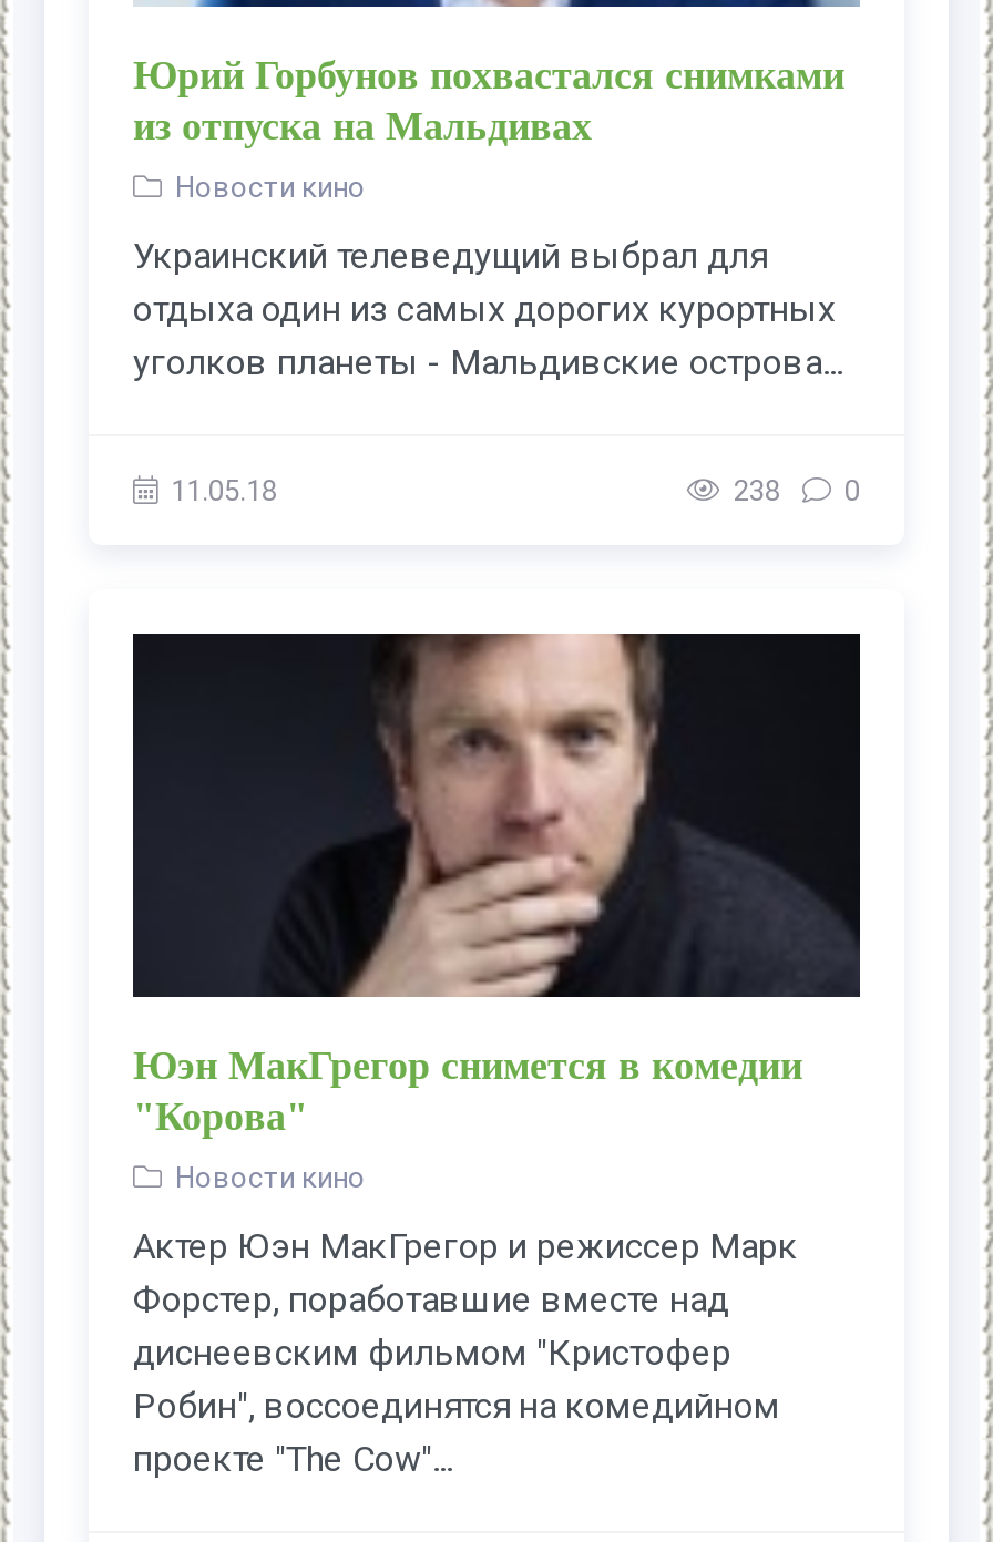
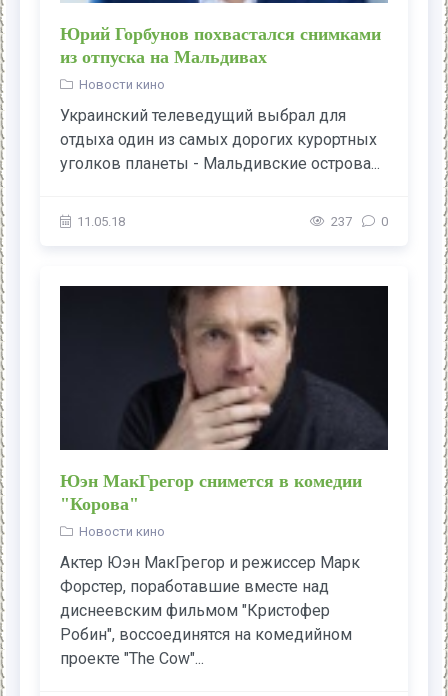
- 238 0
+ 237 0
